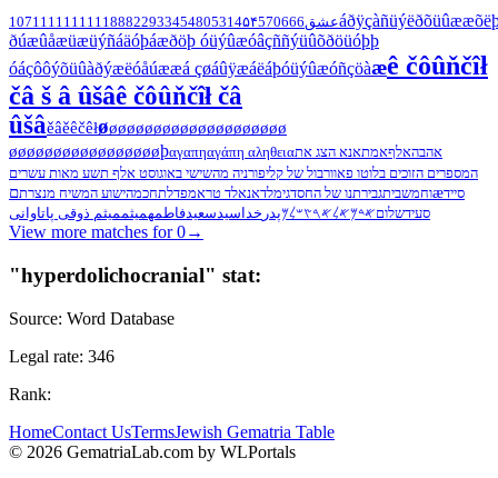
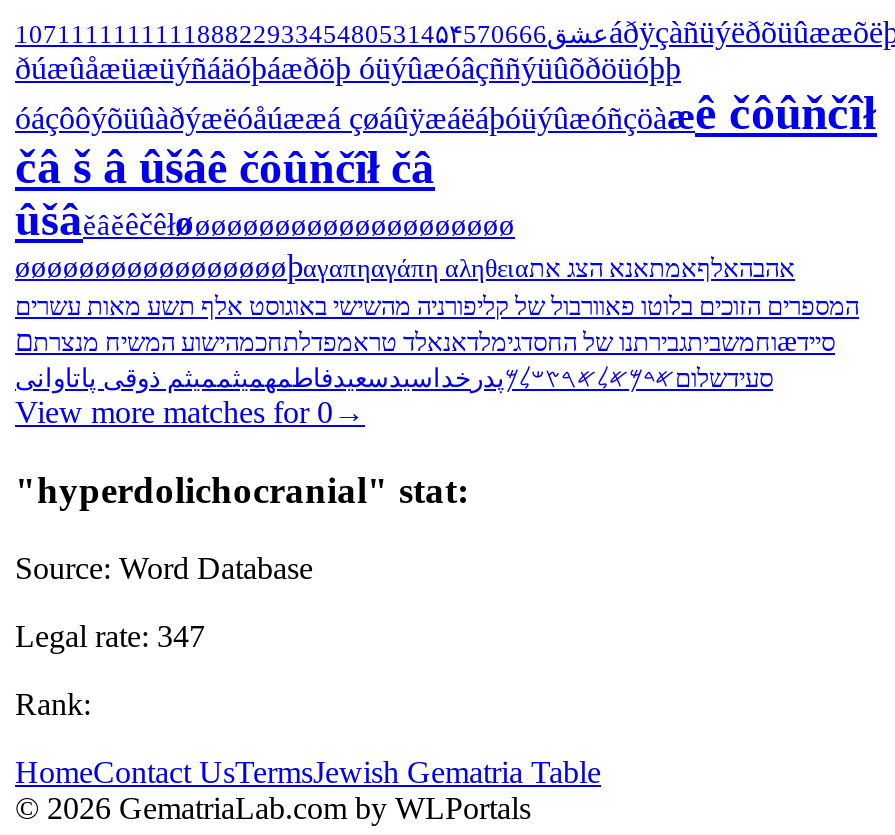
- Legal rate: 346
+ Legal rate: 347
